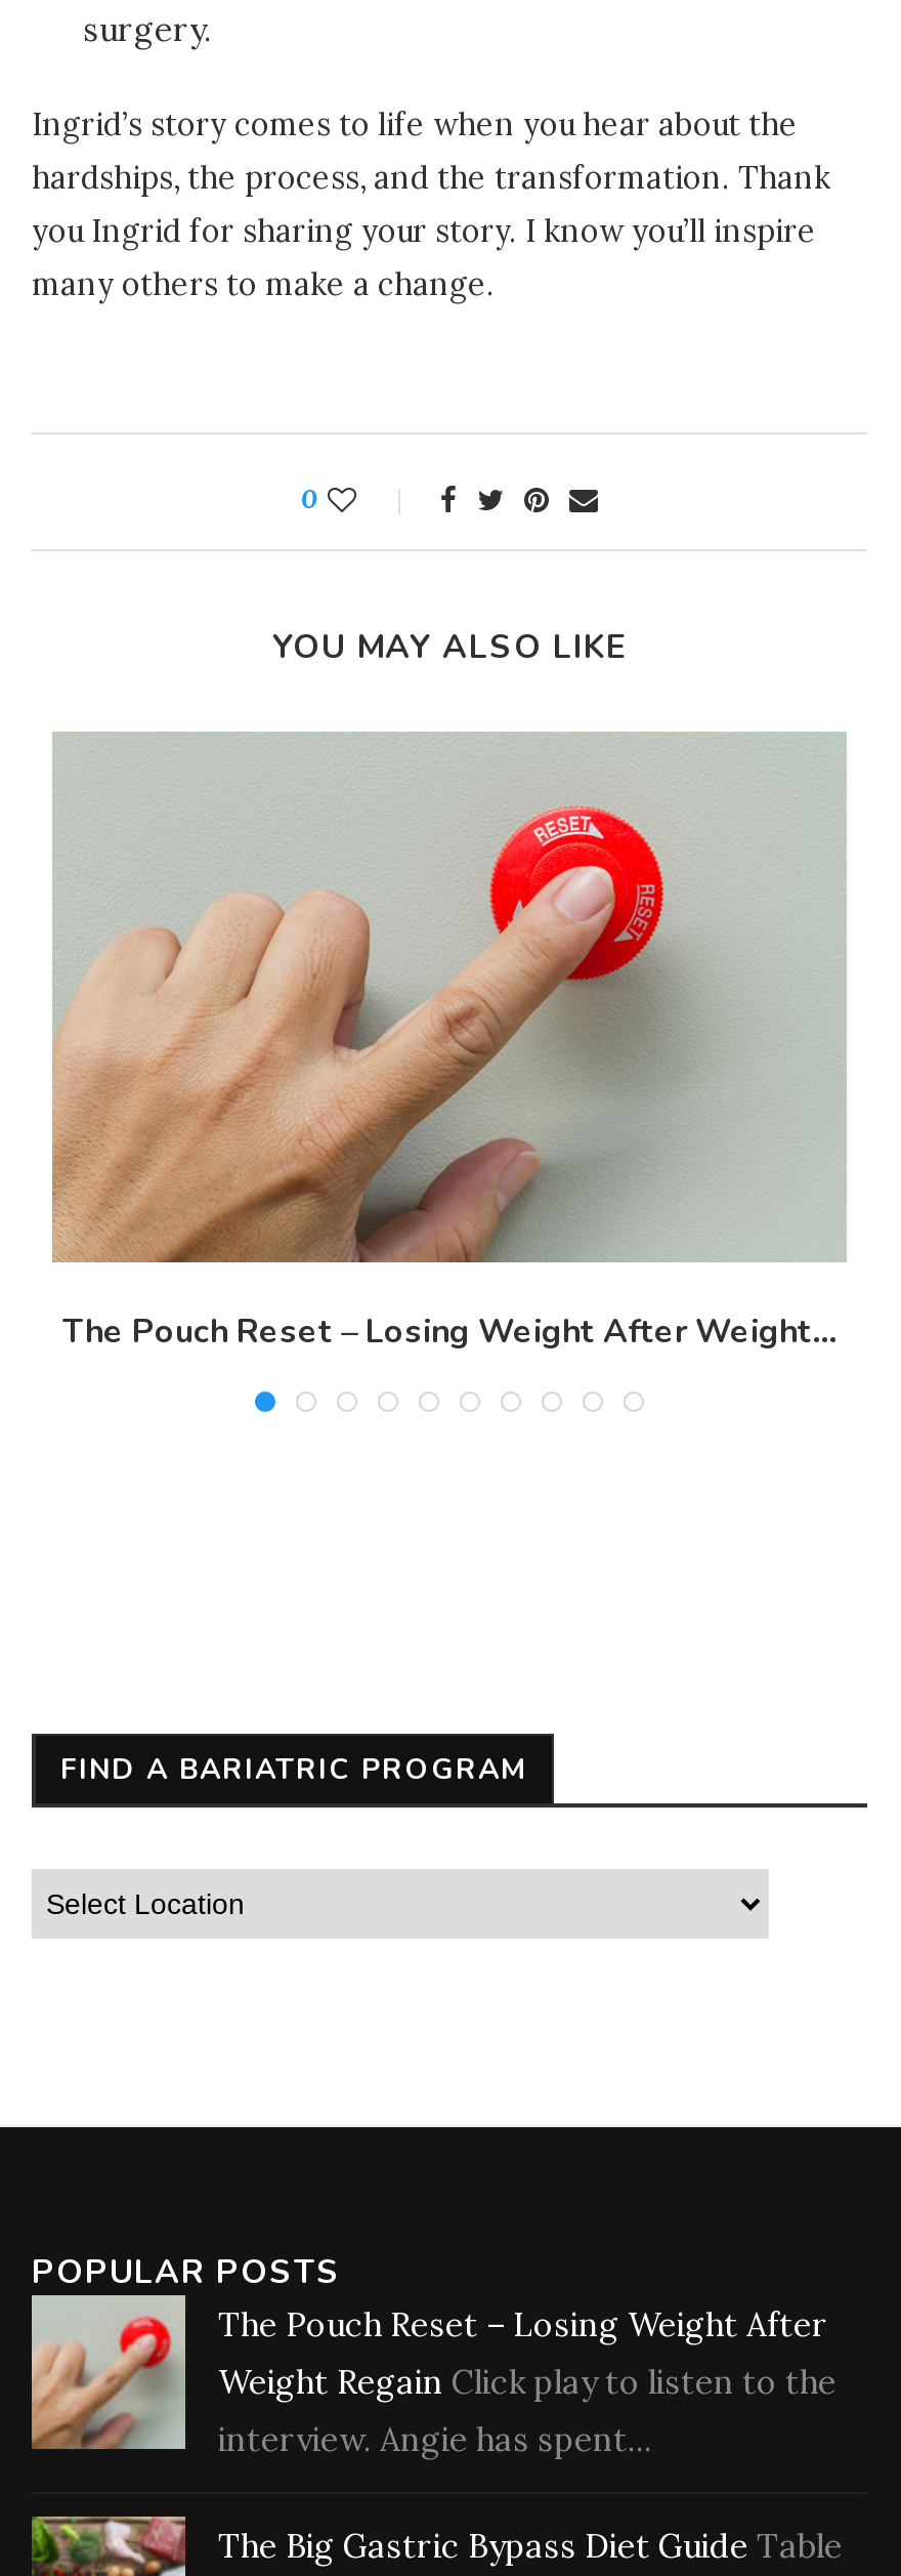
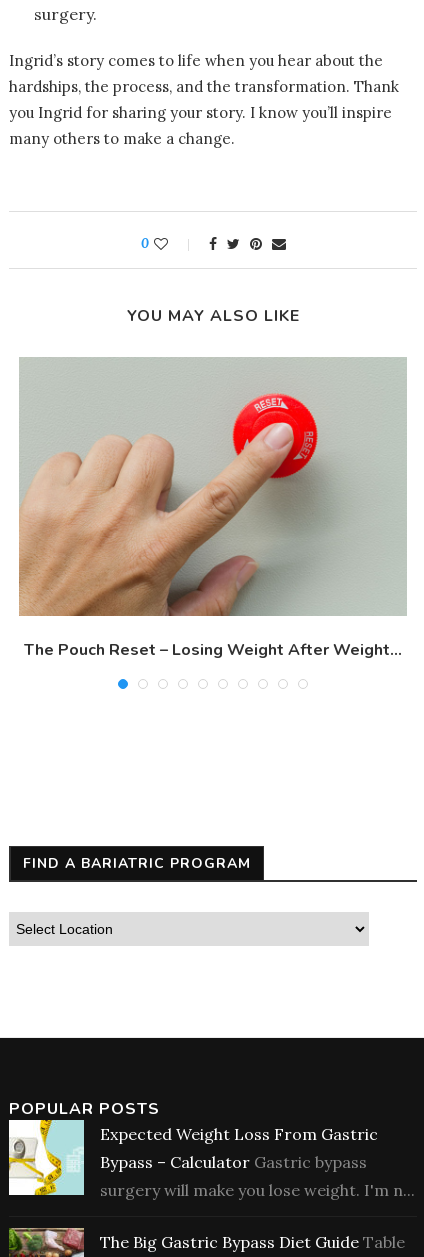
- [image]
- The Pouch Reset – Losing Weight After
- Weight Regain Click play to listen to the
- interview. Angie has spent...
+ [image]
+ Expected Weight Loss From Gastric
+ Bypass – Calculator Gastric bypass
+ surgery will make you lose weight. I'm n...
